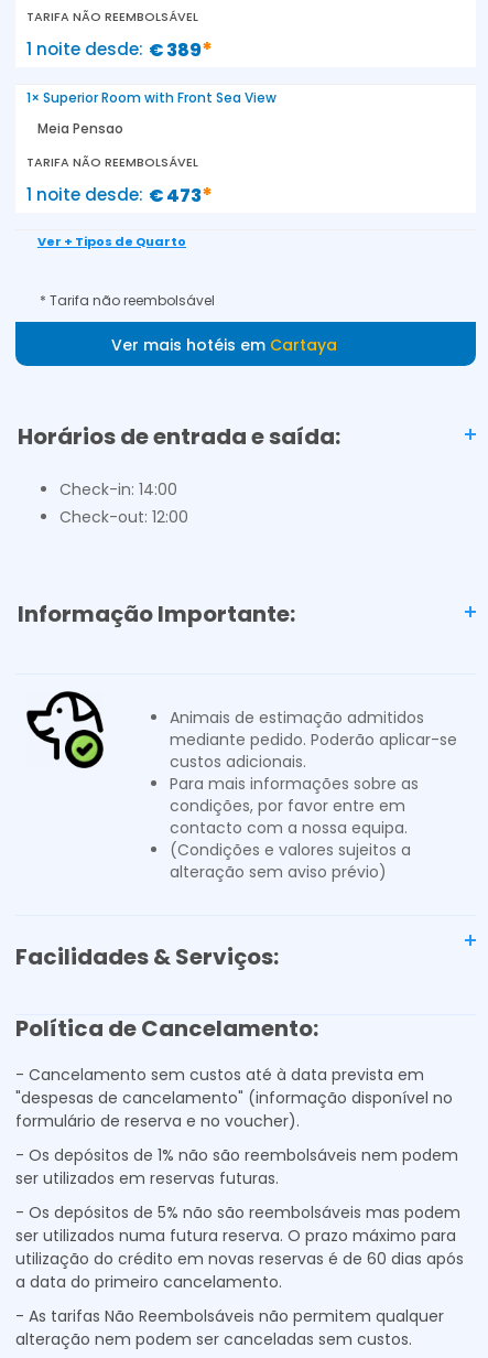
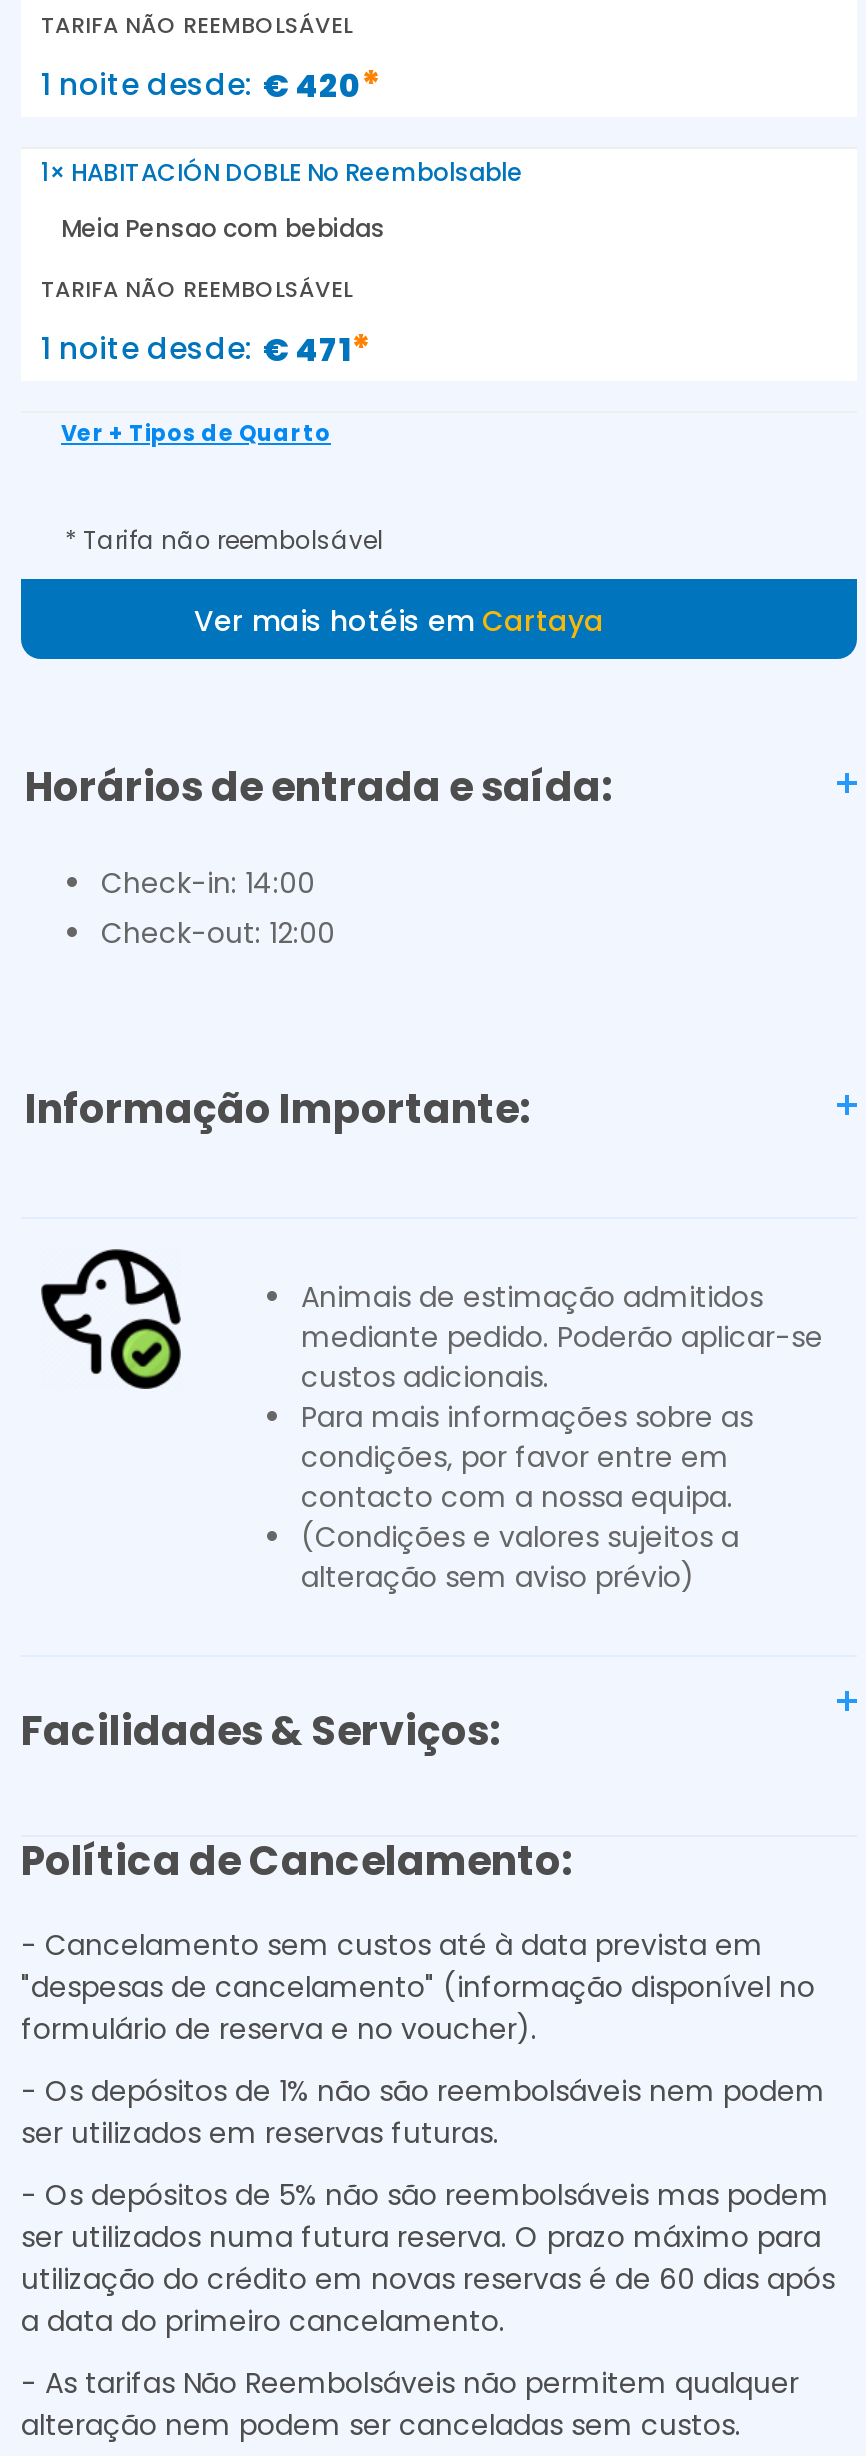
- 1 noite desde € 389*
+ 1 noite desde € 420*

- 1× Superior Room with Front Sea View
+ 1× HABITACIÓN DOBLE No Reembolsable

- Meia Pensao
+ Meia Pensao com bebidas

- 1 noite desde € 473*
+ 1 noite desde € 471*
